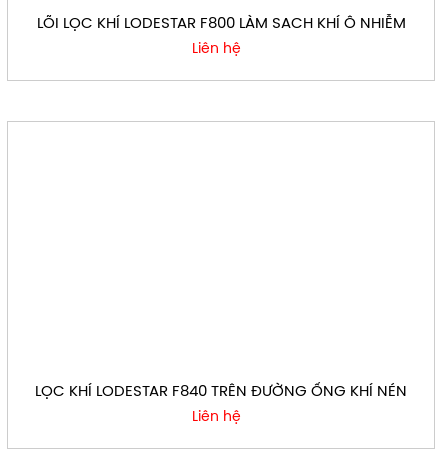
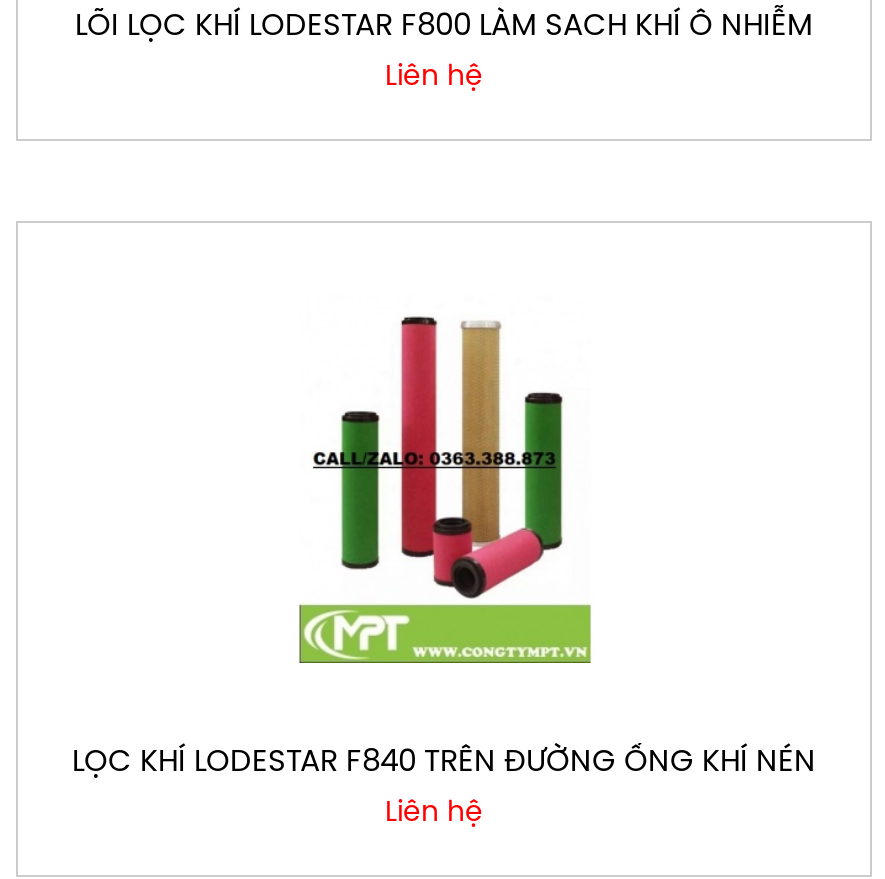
+ [image]
